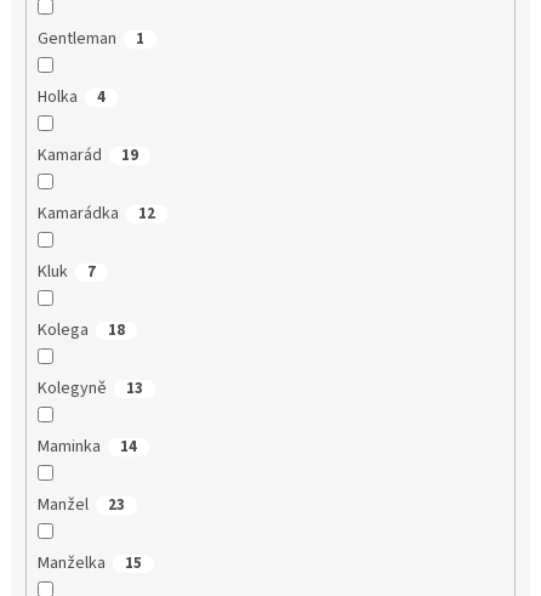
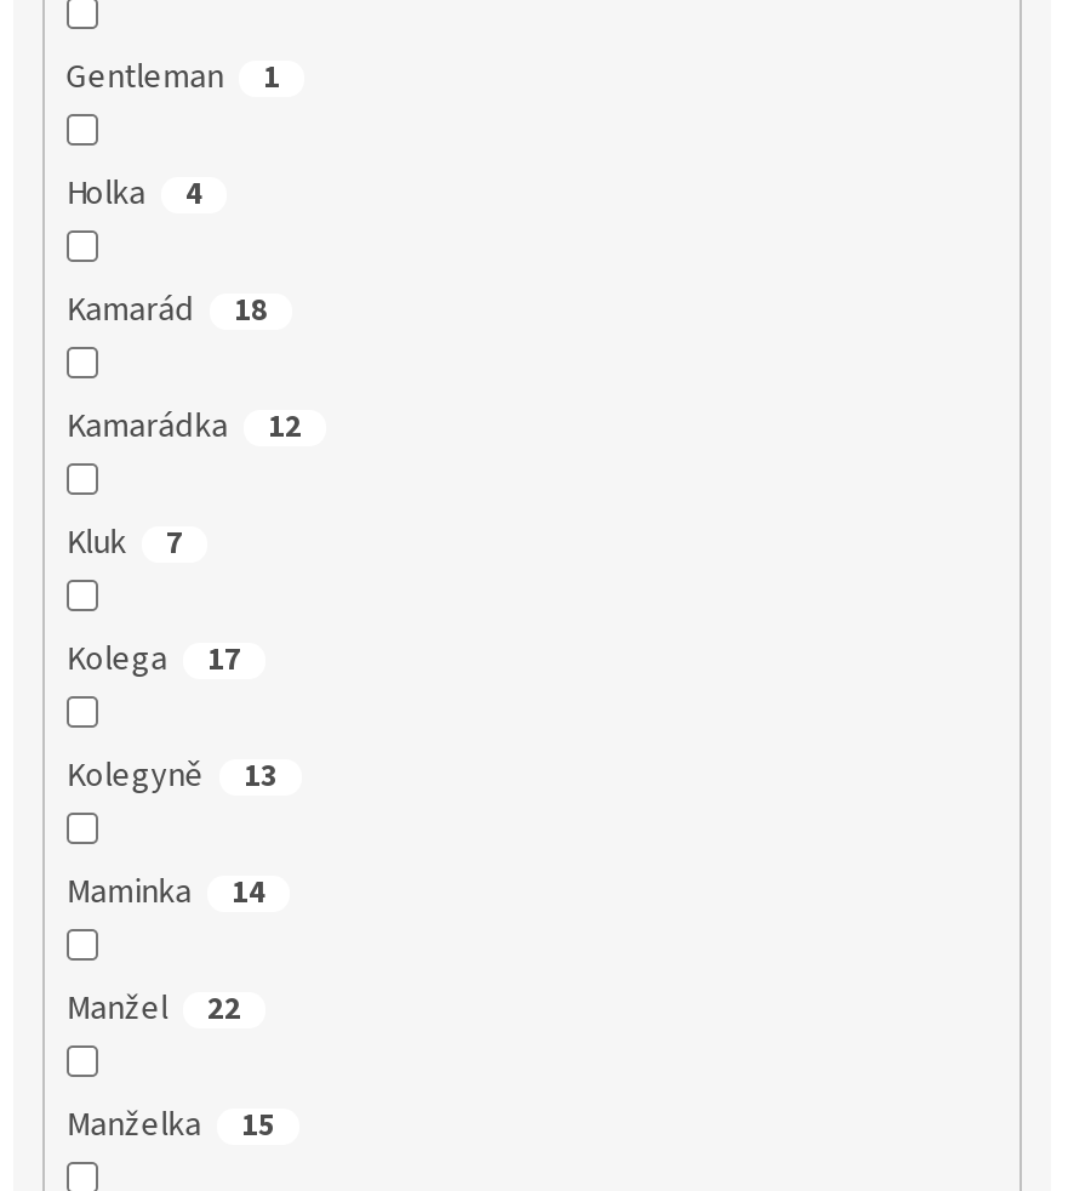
- Kamarád 19
+ Kamarád 18

- Kolega 18
+ Kolega 17

- Manžel 23
+ Manžel 22
